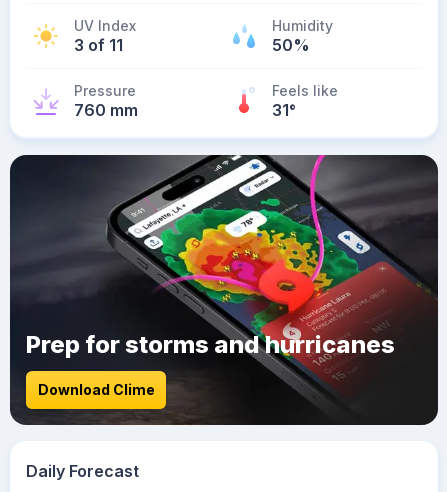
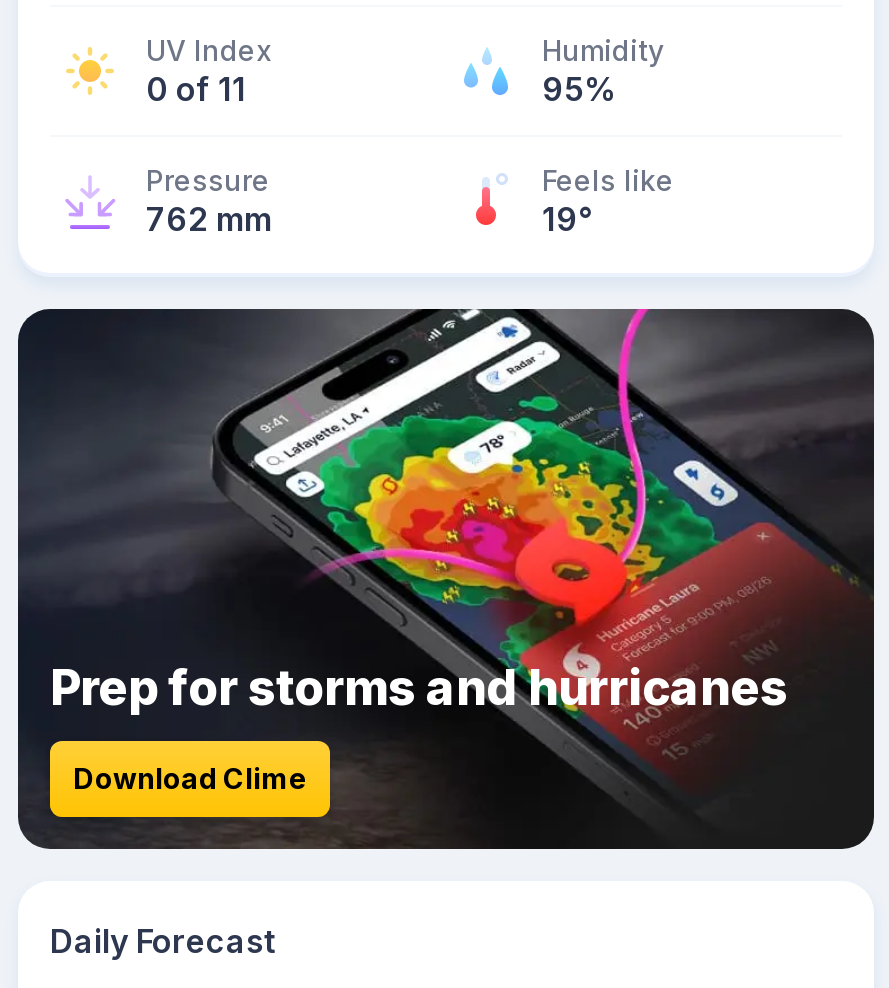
- 3 of 11
+ 0 of 11

- 50%
+ 95%

- 760 mm
+ 762 mm

- 31°
+ 19°
